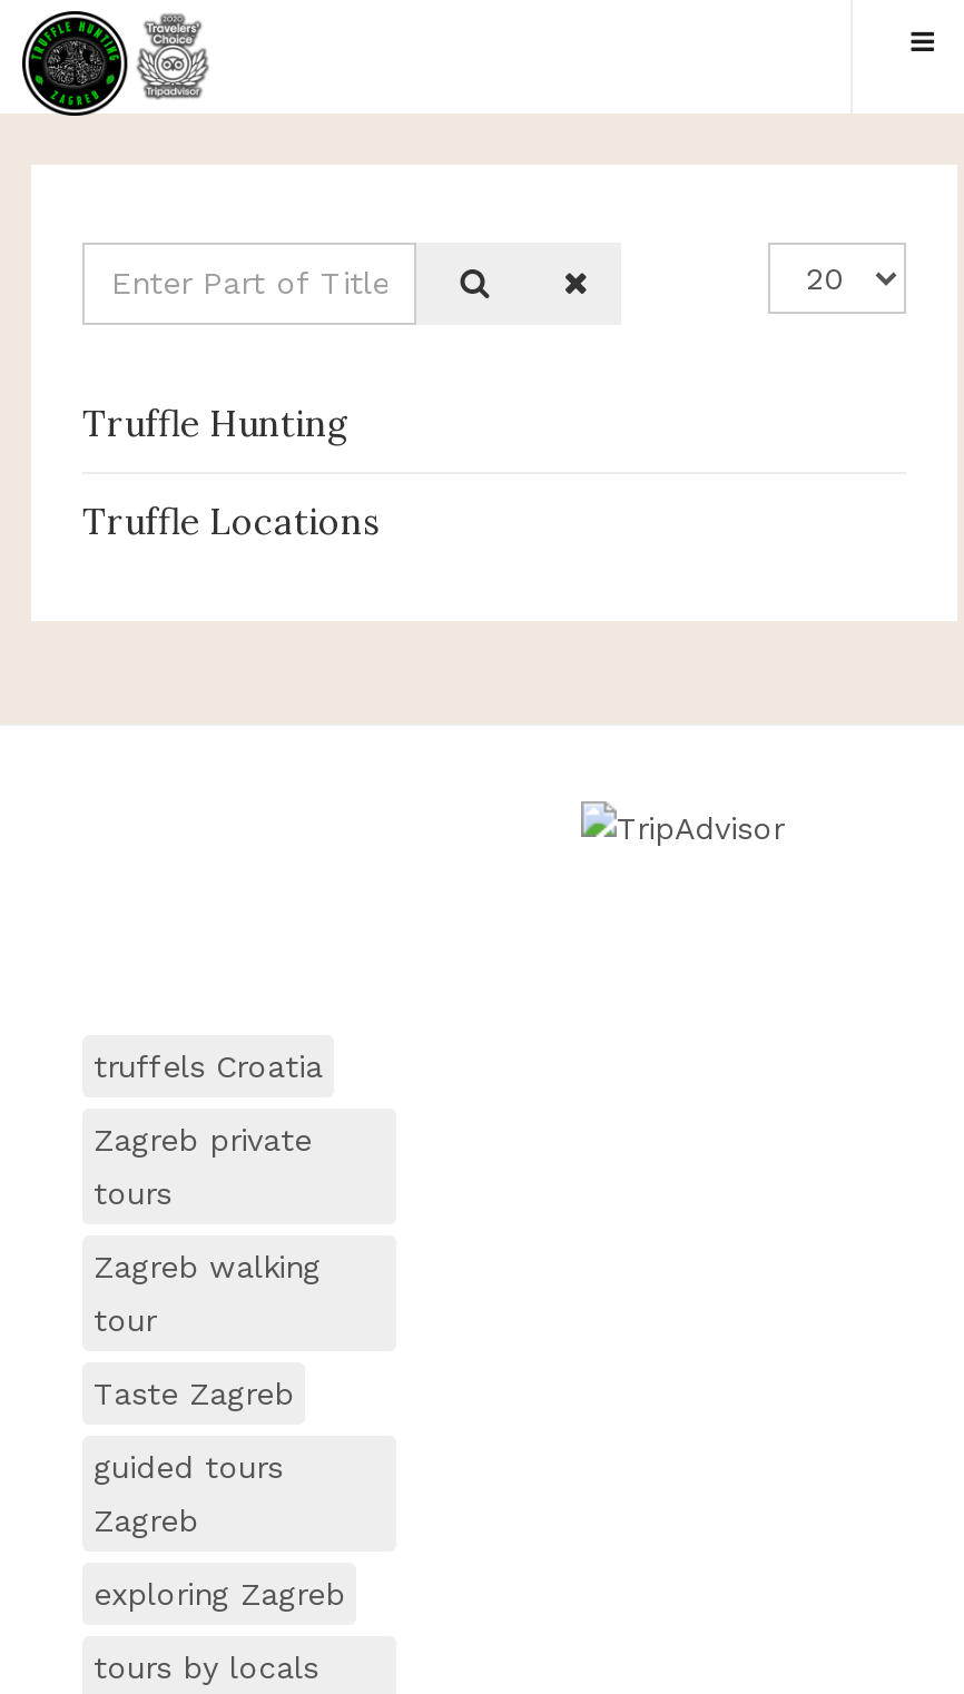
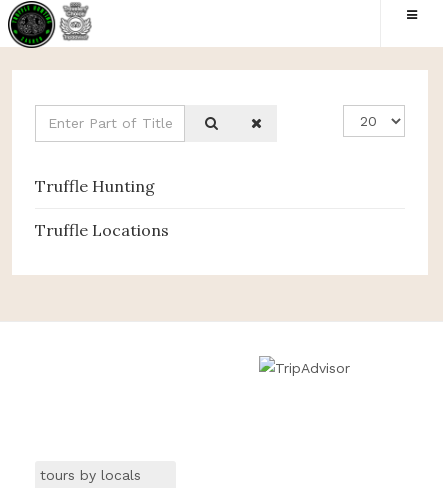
- truffels Croatia
- Zagreb private
- tours
- Zagreb walking
- tour
- Taste Zagreb
- guided tours
- Zagreb
- exploring Zagreb
